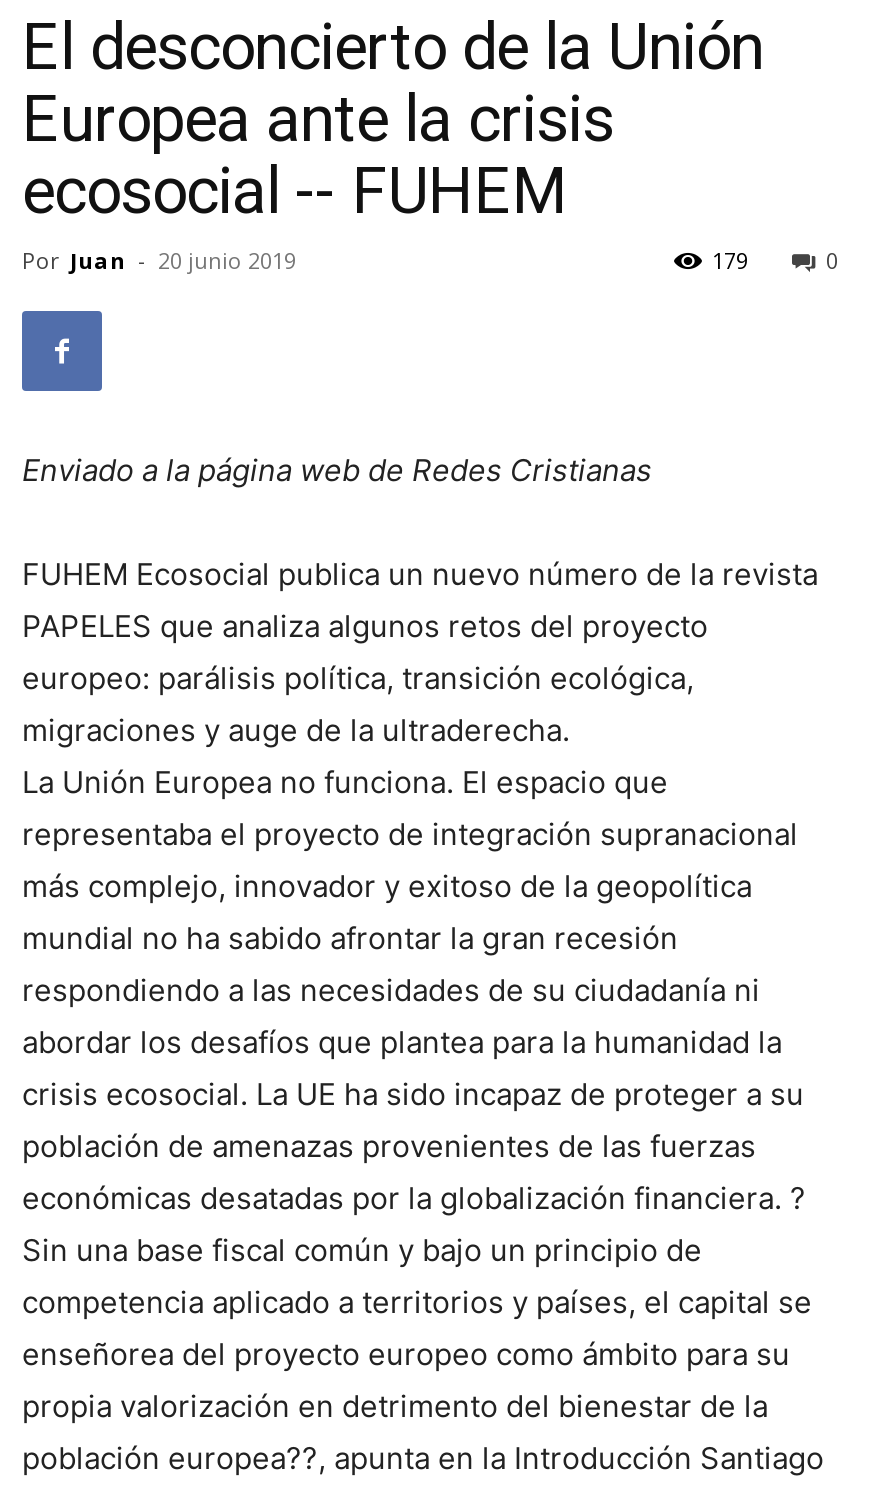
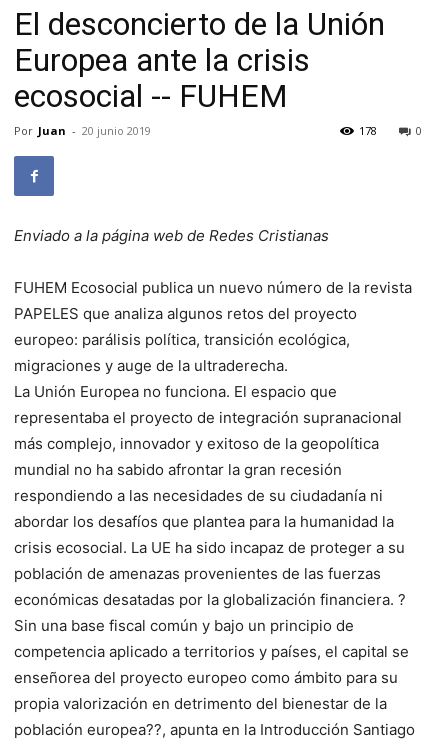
- 179
+ 178
